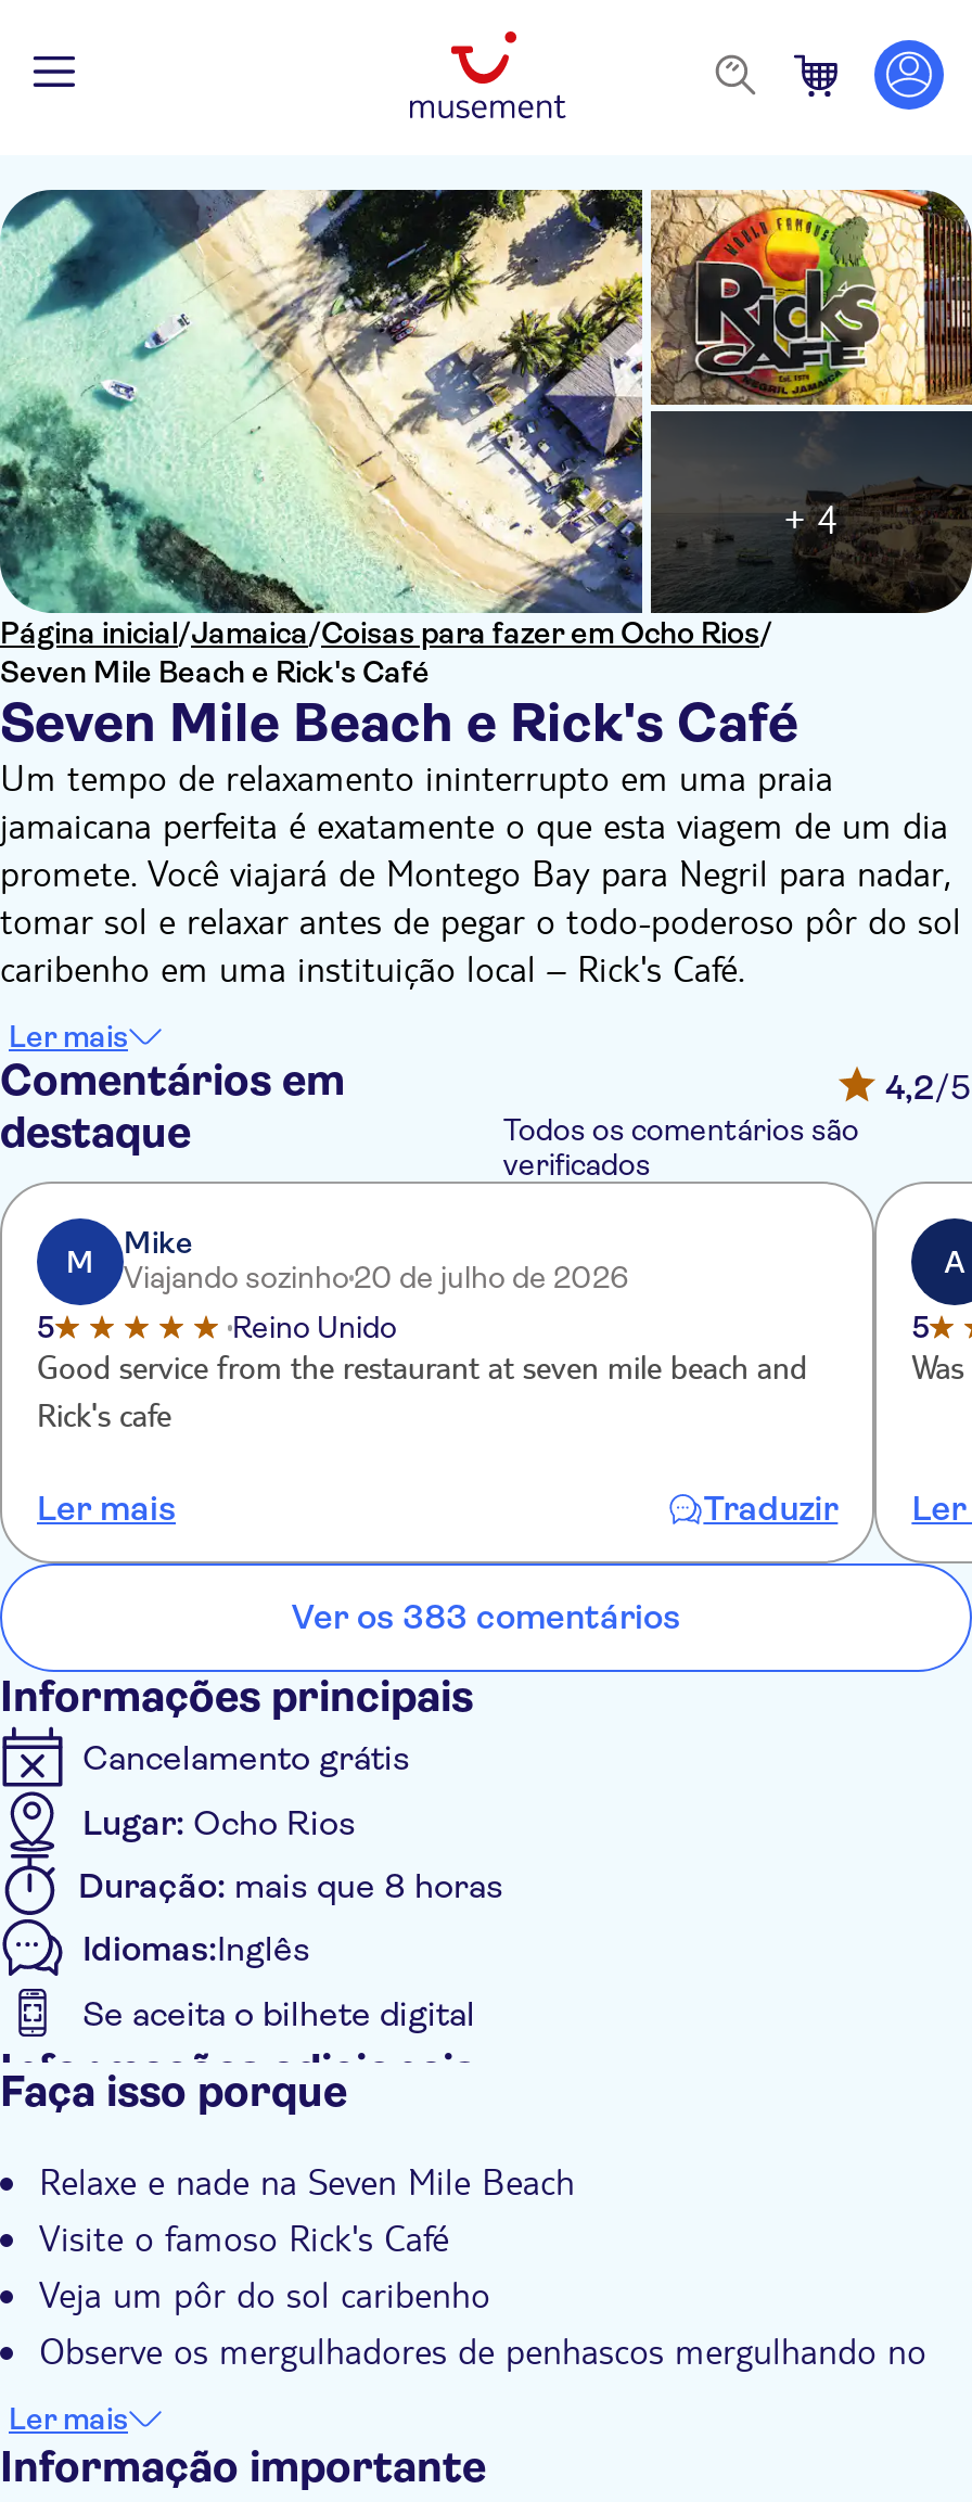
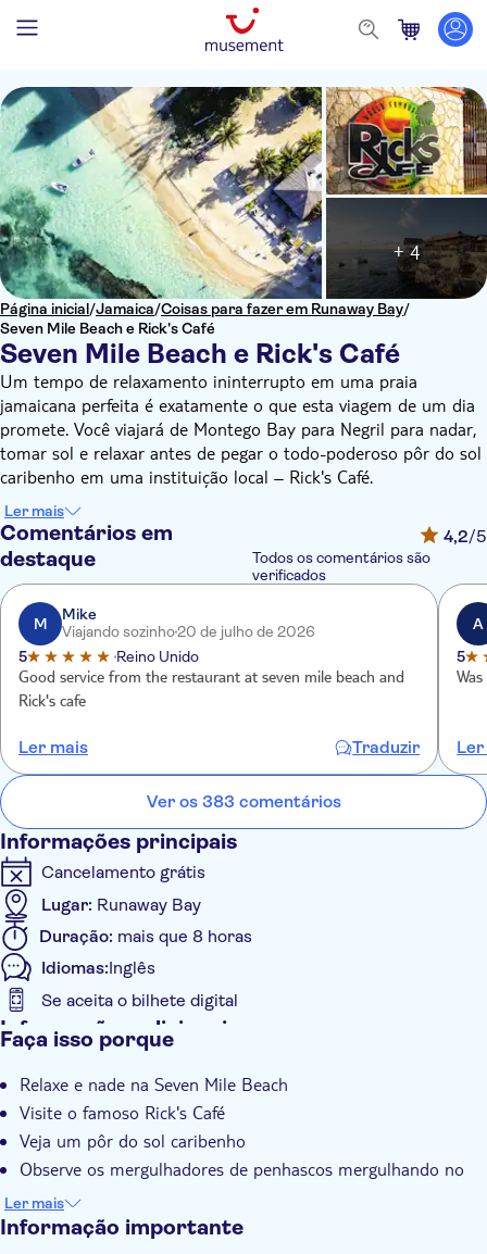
- Página inicial/Jamaica/Coisas para fazer em Ocho Rios/
+ Página inicial/Jamaica/Coisas para fazer em Runaway Bay/

- Lugar: Ocho Rios
+ Lugar: Runaway Bay
